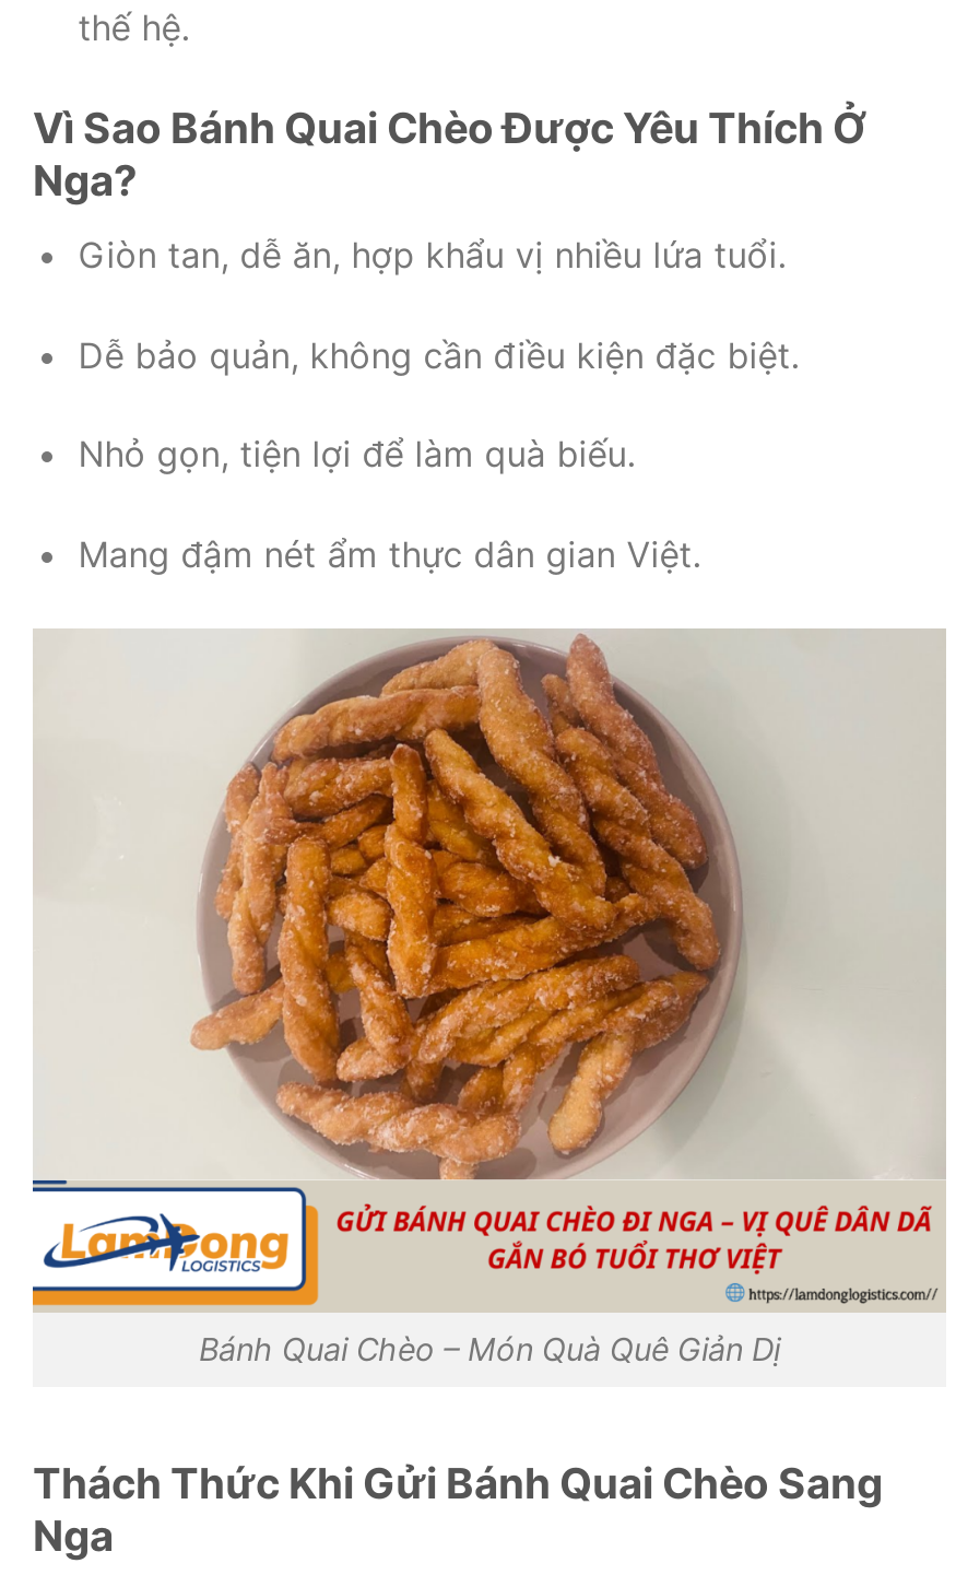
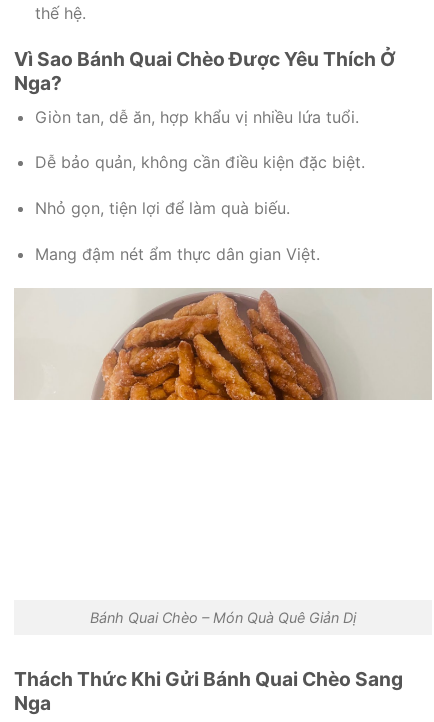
- [image]
